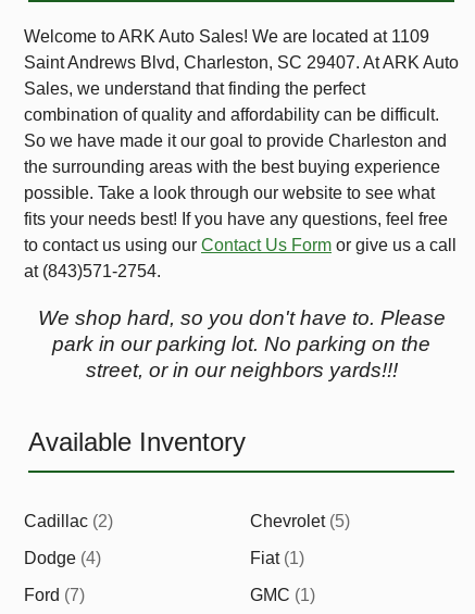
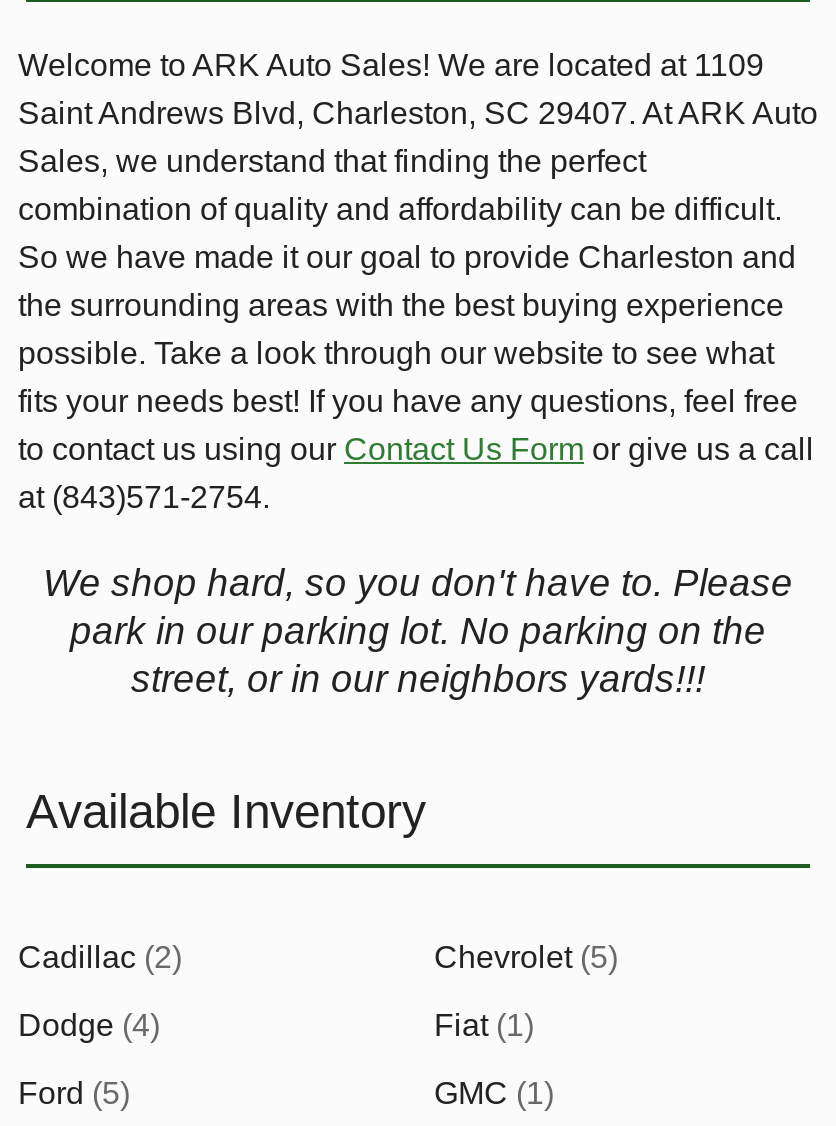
- Ford (7)
+ Ford (5)
